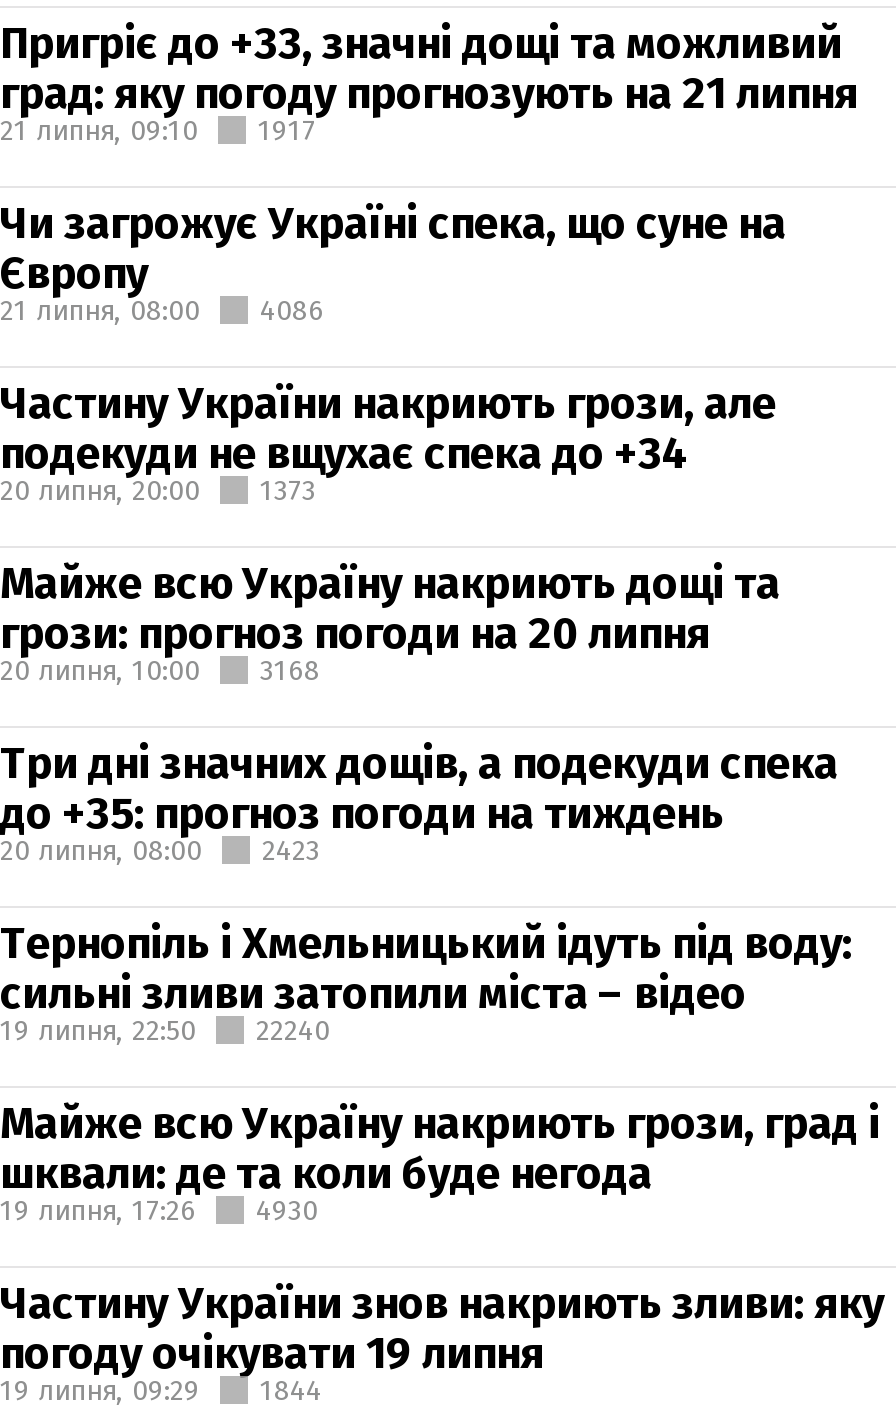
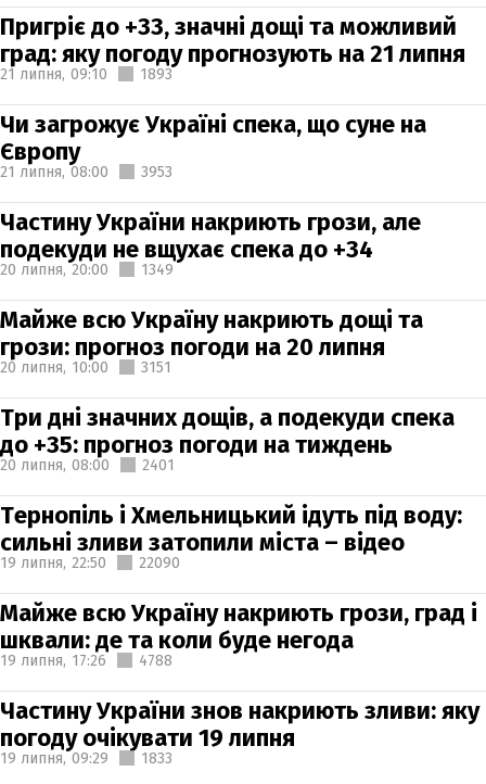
- 1917
+ 1893

- 21 липня, 08:00 4086
+ 21 липня, 08:00 3953

- 20 липня, 20:00 1373
+ 20 липня, 20:00 1349

- 20 липня, 10:00 3168
+ 20 липня, 10:00 3151

- 20 липня, 08:00 2423
+ 20 липня, 08:00 2401

- 19 липня, 22:50 22240
+ 19 липня, 22:50 22090

- 19 липня, 17:26 4930
+ 19 липня, 17:26 4788

- 19 липня, 09:29 1844
+ 19 липня, 09:29 1833
